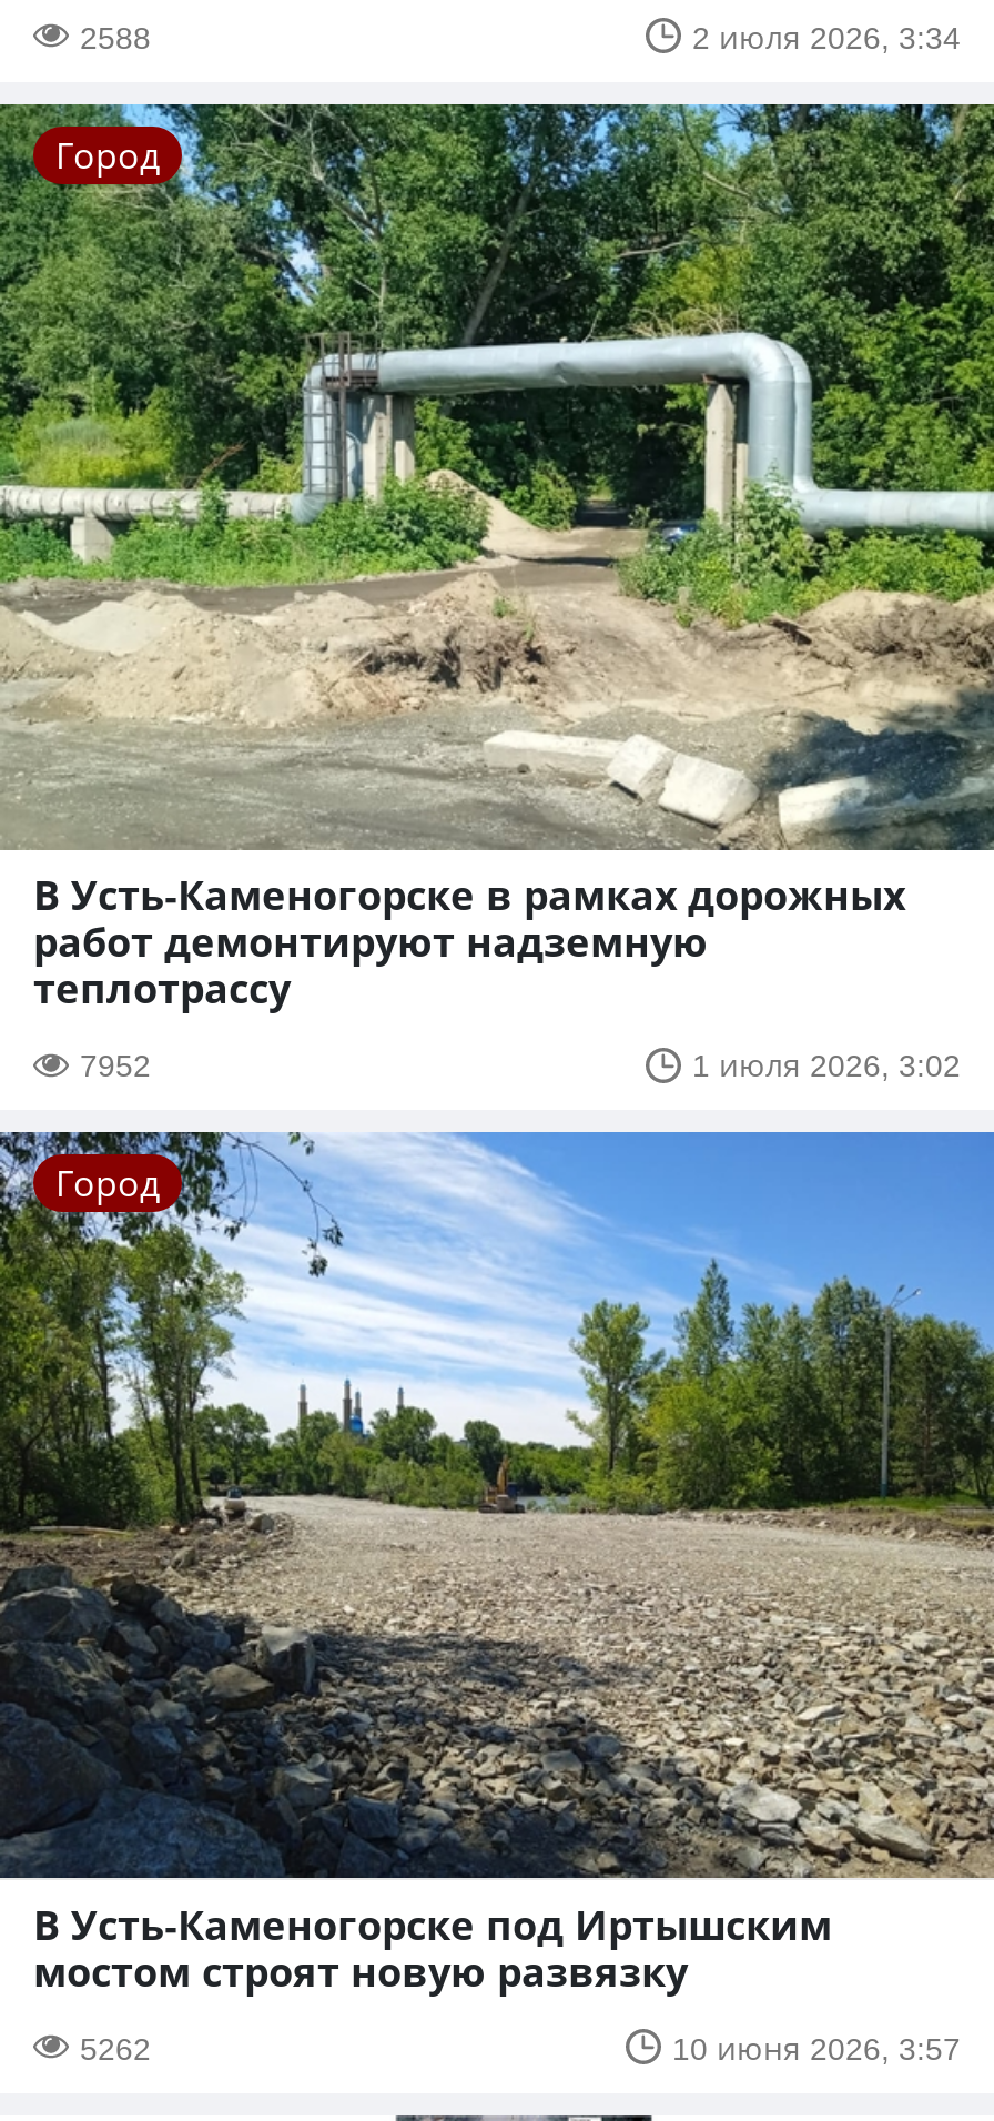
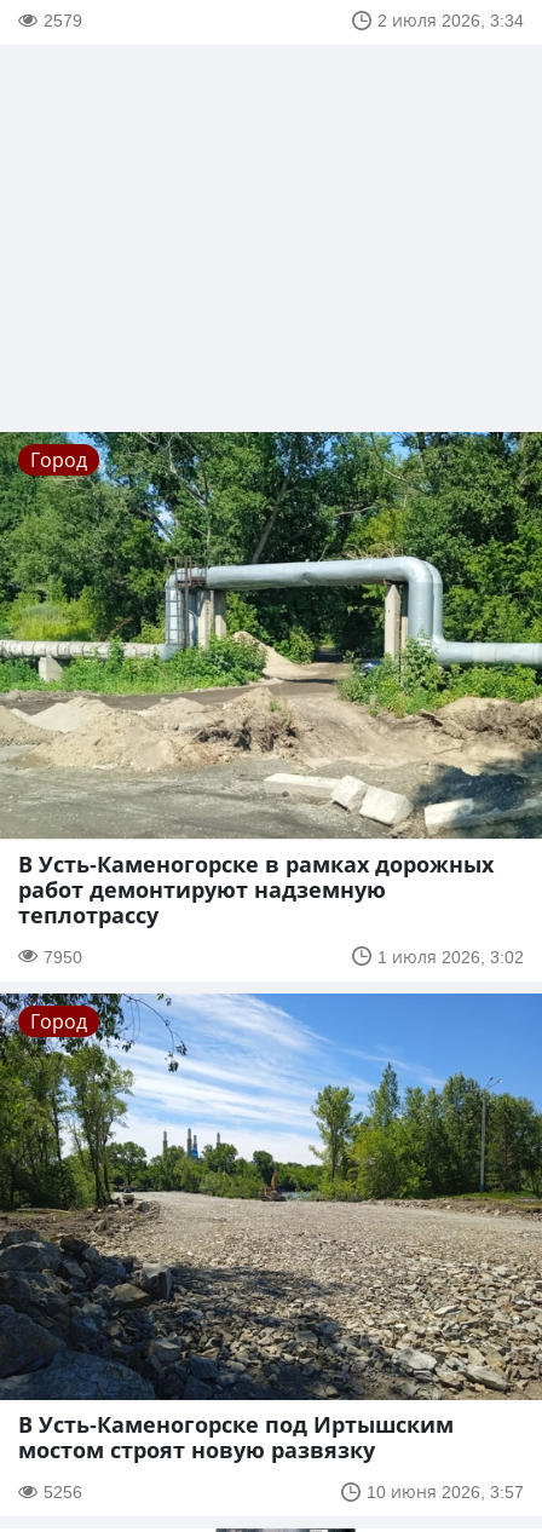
- 2588
+ 2579

- 7952
+ 7950

- 5262
+ 5256
